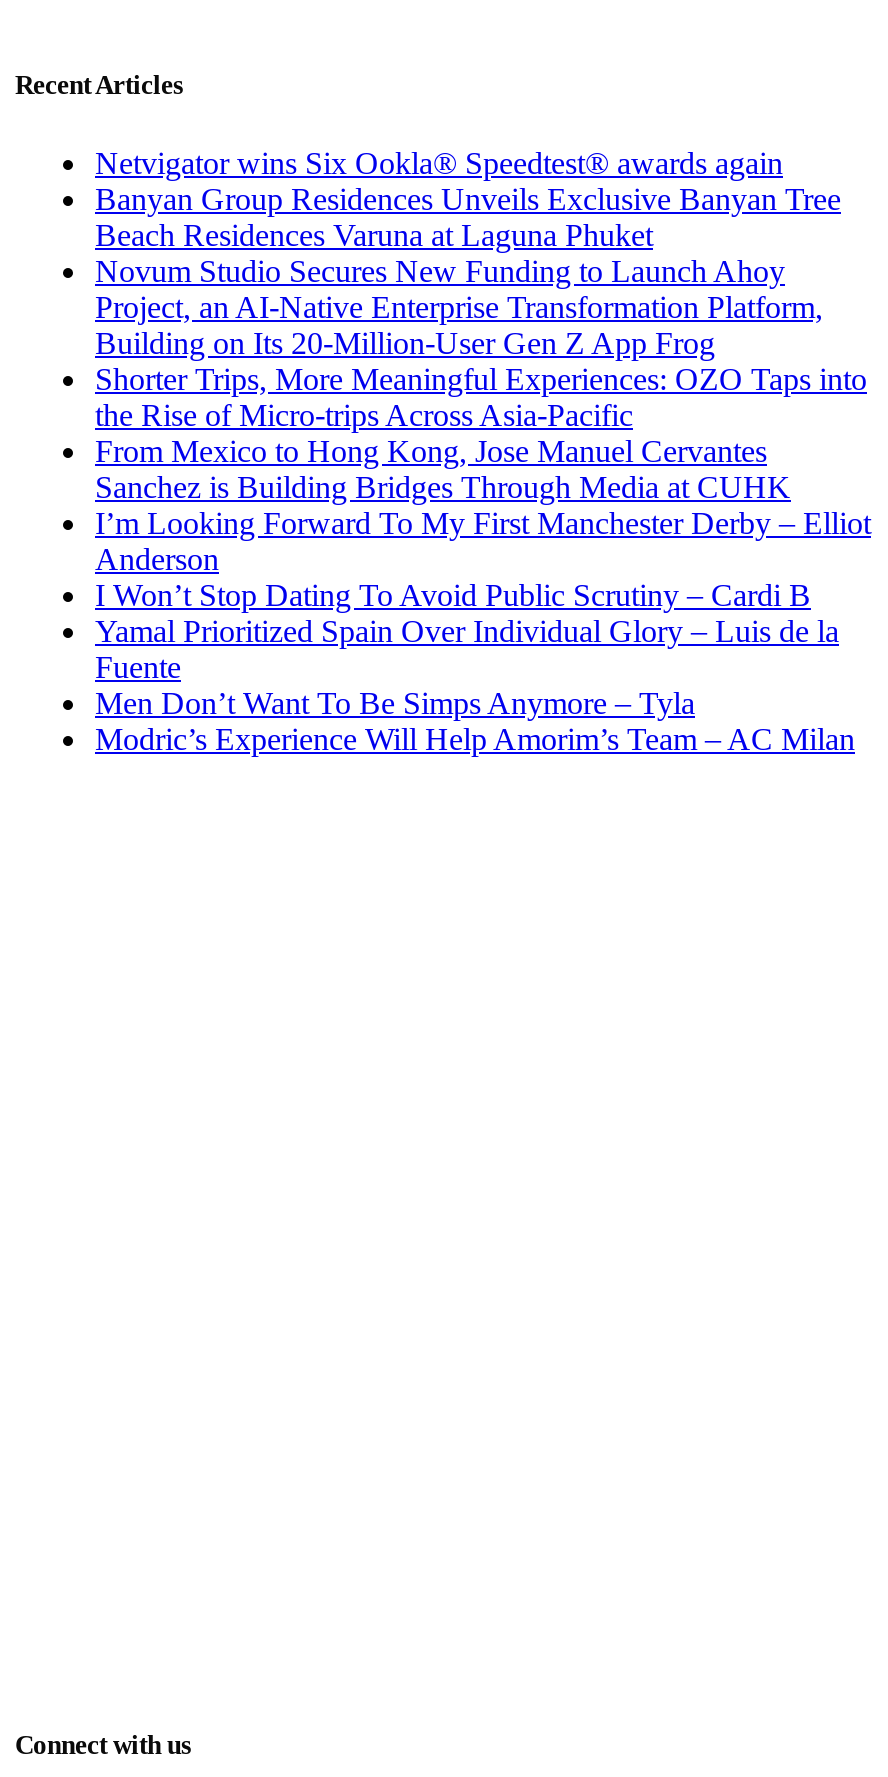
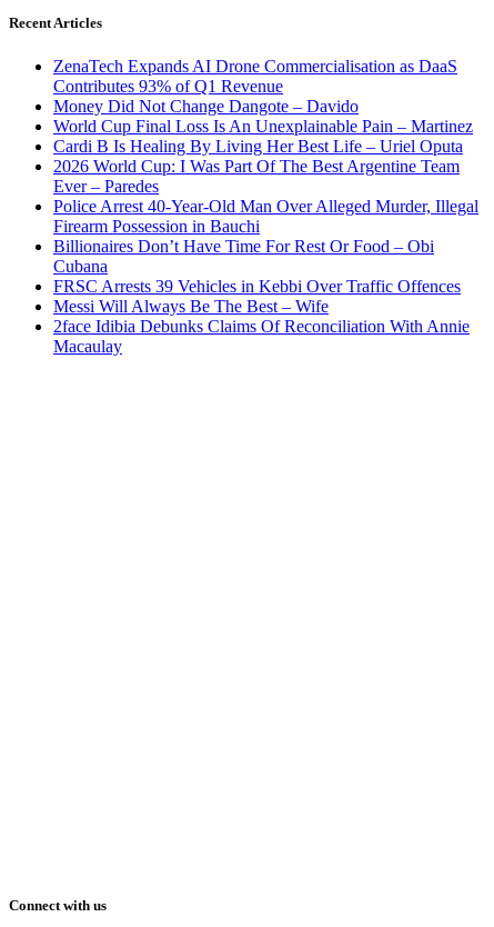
- Netvigator wins Six Ookla® Speedtest® awards again
- Banyan Group Residences Unveils Exclusive Banyan Tree
- Beach Residences Varuna at Laguna Phuket
- Novum Studio Secures New Funding to Launch Ahoy
- Project, an AI-Native Enterprise Transformation Platform,
- Building on Its 20-Million-User Gen Z App Frog
- Shorter Trips, More Meaningful Experiences: OZO Taps into
- the Rise of Micro-trips Across Asia-Pacific
- From Mexico to Hong Kong, Jose Manuel Cervantes
- Sanchez is Building Bridges Through Media at CUHK
- I’m Looking Forward To My First Manchester Derby – Elliot
- Anderson
- I Won’t Stop Dating To Avoid Public Scrutiny – Cardi B
- Yamal Prioritized Spain Over Individual Glory – Luis de la
- Fuente
- Men Don’t Want To Be Simps Anymore – Tyla
- Modric’s Experience Will Help Amorim’s Team – AC Milan
+ ZenaTech Expands AI Drone Commercialisation as DaaS
+ Contributes 93% of Q1 Revenue
+ Money Did Not Change Dangote – Davido
+ World Cup Final Loss Is An Unexplainable Pain – Martinez
+ Cardi B Is Healing By Living Her Best Life – Uriel Oputa
+ 2026 World Cup: I Was Part Of The Best Argentine Team
+ Ever – Paredes
+ Police Arrest 40-Year-Old Man Over Alleged Murder, Illegal
+ Firearm Possession in Bauchi
+ Billionaires Don’t Have Time For Rest Or Food – Obi
+ Cubana
+ FRSC Arrests 39 Vehicles in Kebbi Over Traffic Offences
+ Messi Will Always Be The Best – Wife
+ 2face Idibia Debunks Claims Of Reconciliation With Annie
+ Macaulay
